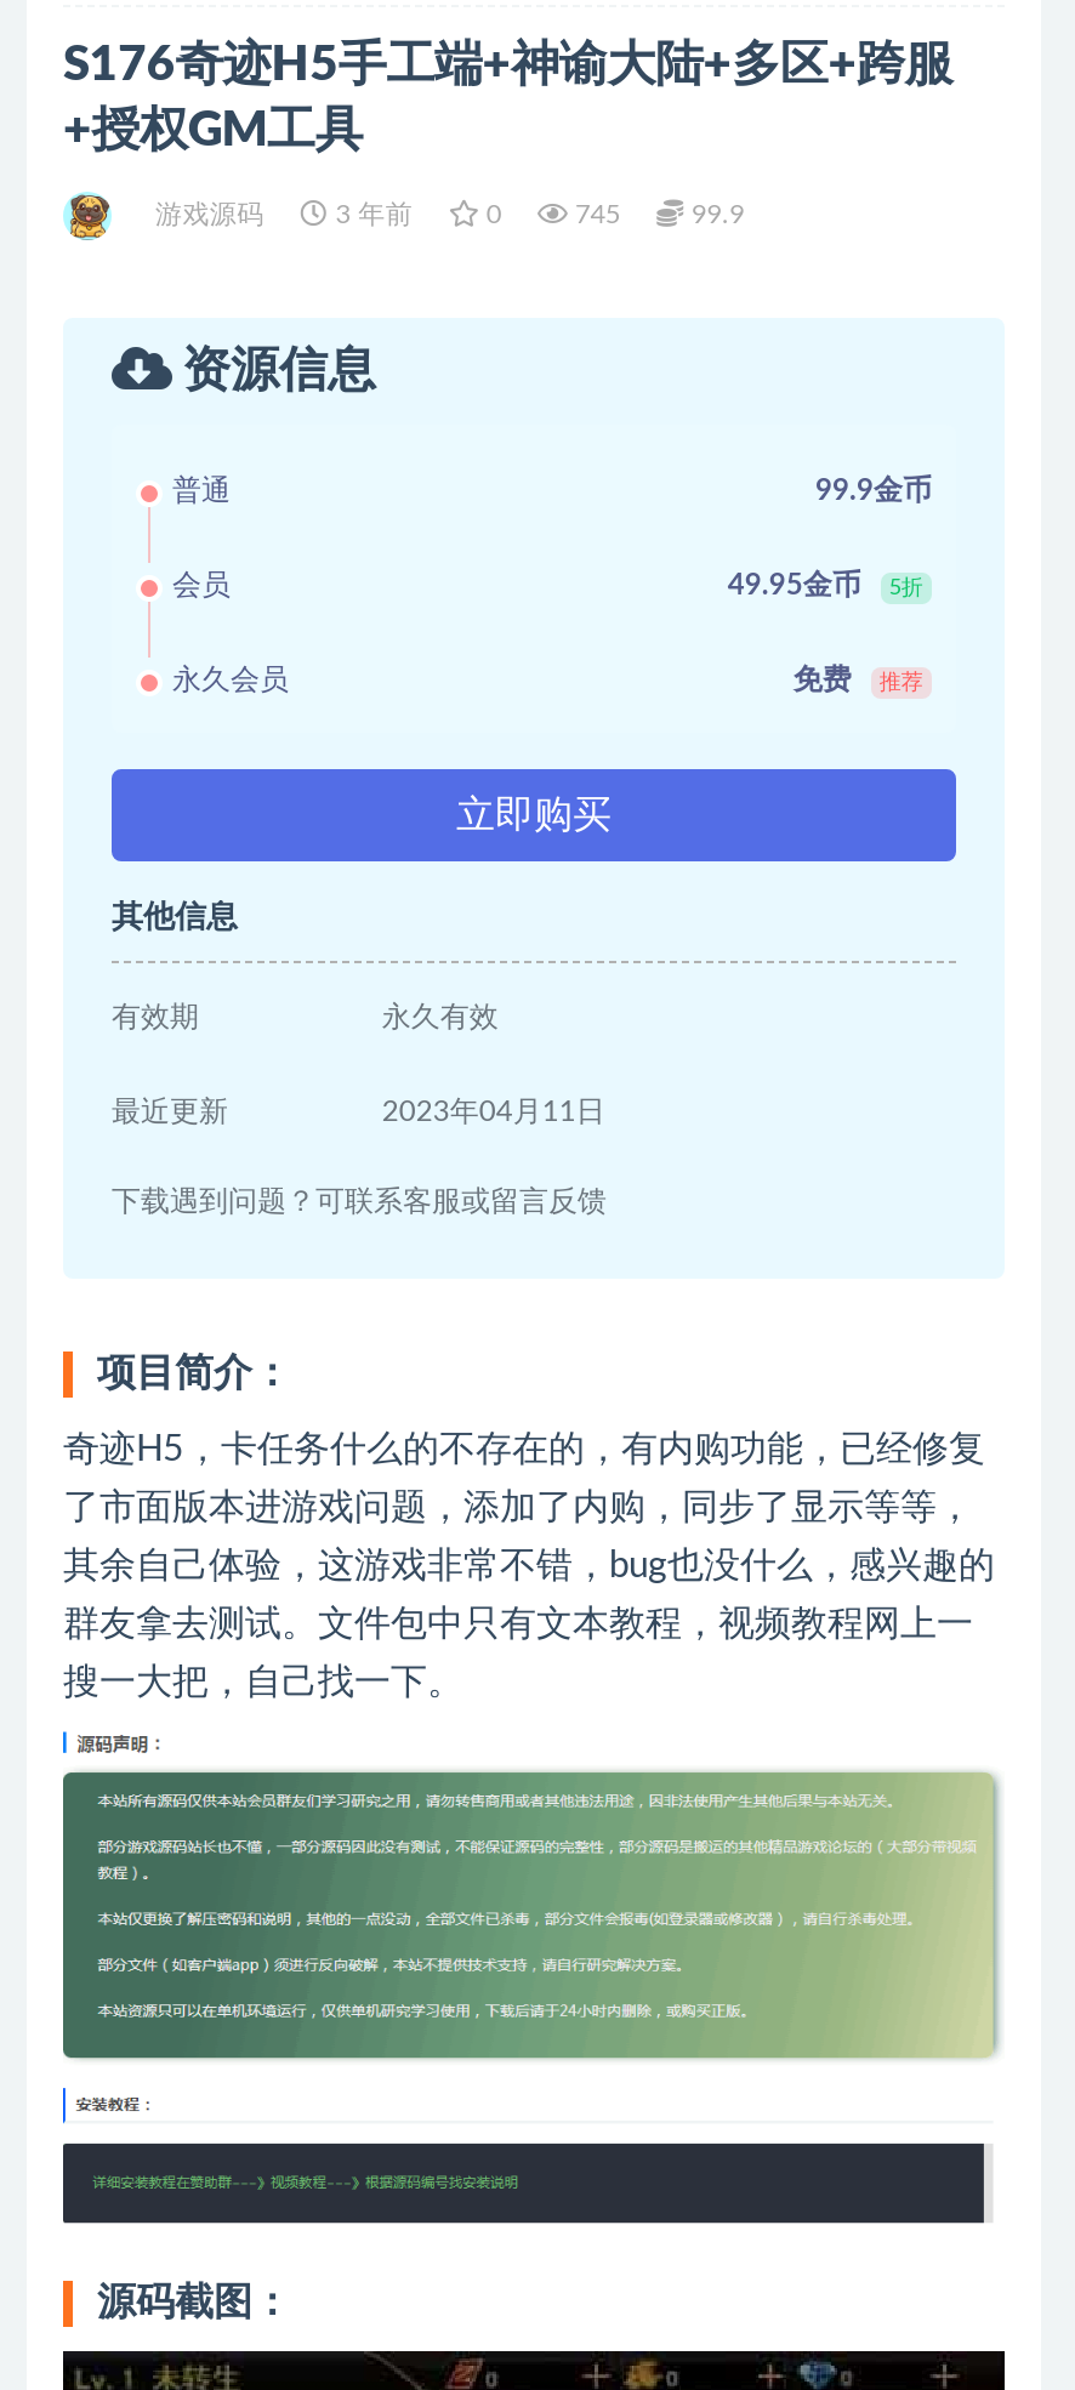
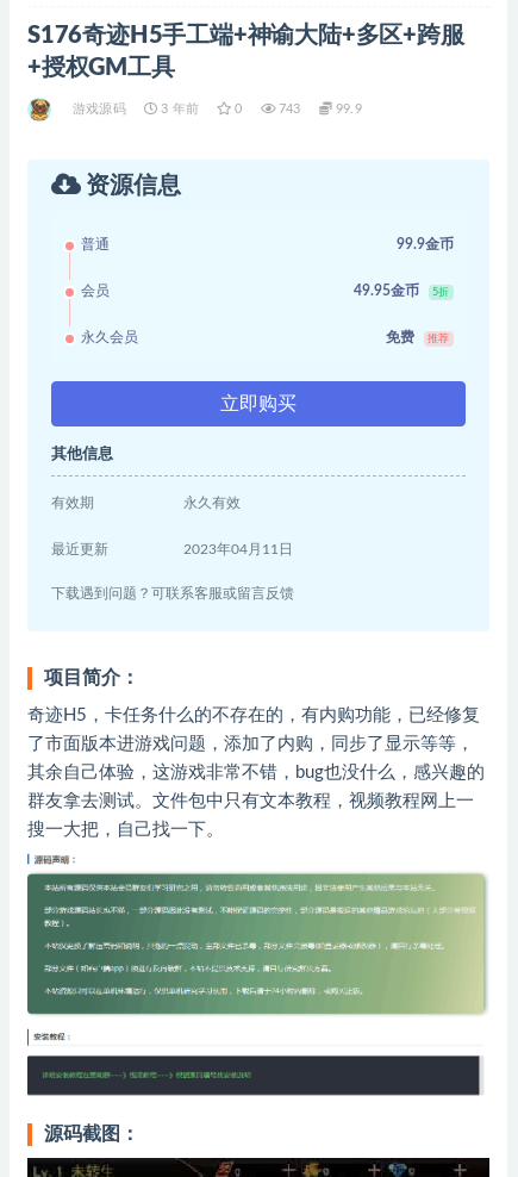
- 745
+ 743
